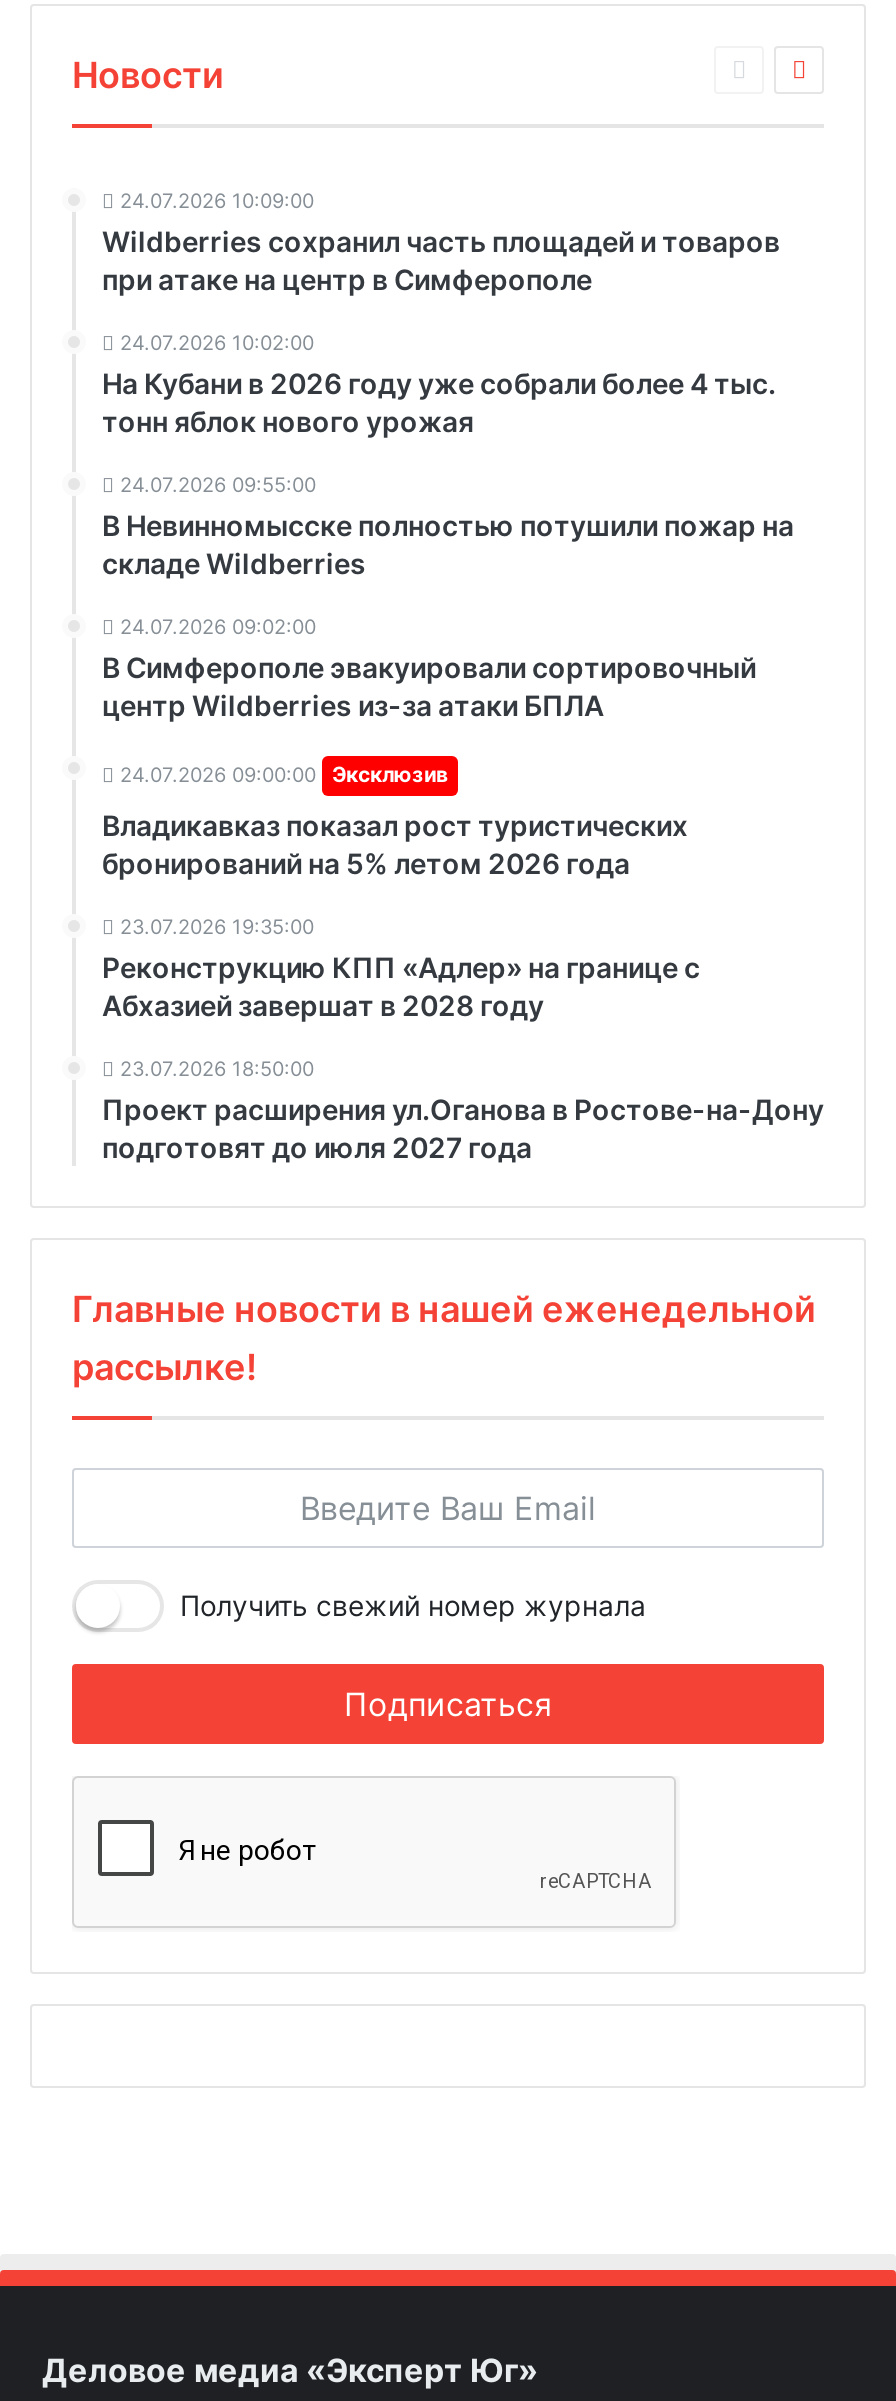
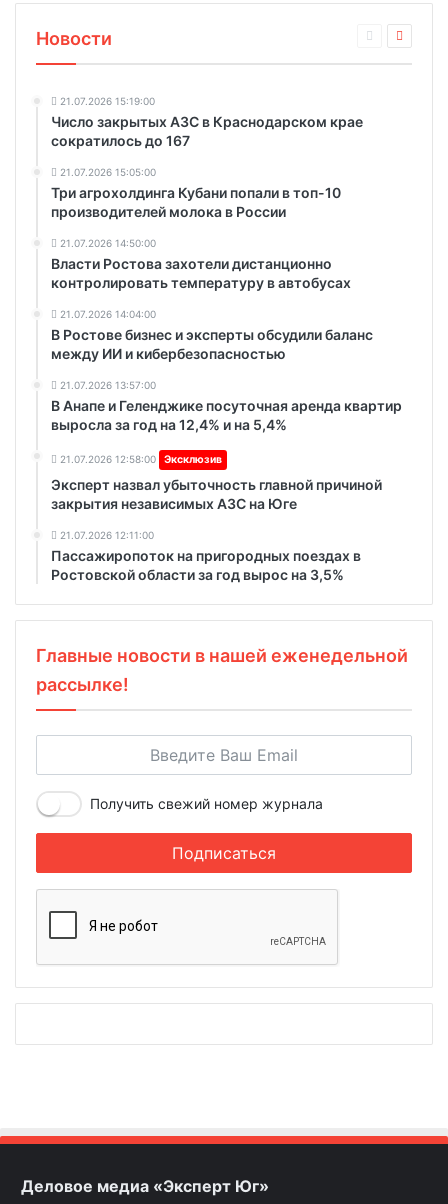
- 24.07.2026 10:09:00
- Wildberries сохранил часть площадей и товаров
- при атаке на центр в Симферополе
- 24.07.2026 10:02:00
- На Кубани в 2026 году уже собрали более 4 тыс.
- тонн яблок нового урожая
- 24.07.2026 09:55:00
- В Невинномысске полностью потушили пожар на
- складе Wildberries
- 24.07.2026 09:02:00
- В Симферополе эвакуировали сортировочный
- центр Wildberries из-за атаки БПЛА
- 24.07.2026 09:00:00
+ 21.07.2026 15:19:00
+ Число закрытых АЗС в Краснодарском крае
+ сократилось до 167
+ 21.07.2026 15:05:00
+ Три агрохолдинга Кубани попали в топ-10
+ производителей молока в России
+ 21.07.2026 14:50:00
+ Власти Ростова захотели дистанционно
+ контролировать температуру в автобусах
+ 21.07.2026 14:04:00
+ В Ростове бизнес и эксперты обсудили баланс
+ между ИИ и кибербезопасностью
+ 21.07.2026 13:57:00
+ В Анапе и Геленджике посуточная аренда квартир
+ выросла за год на 12,4% и на 5,4%
+ 21.07.2026 12:58:00

moved down: Эксклюзив

- Владикавказ показал рост туристических
- бронирований на 5% летом 2026 года
- 23.07.2026 19:35:00
- Реконструкцию КПП «Адлер» на границе с
- Абхазией завершат в 2028 году
- 23.07.2026 18:50:00
- Проект расширения ул.Оганова в Ростове-на-Дону
- подготовят до июля 2027 года
+ Эксперт назвал убыточность главной причиной
+ закрытия независимых АЗС на Юге
+ 21.07.2026 12:11:00
+ Пассажиропоток на пригородных поездах в
+ Ростовской области за год вырос на 3,5%
